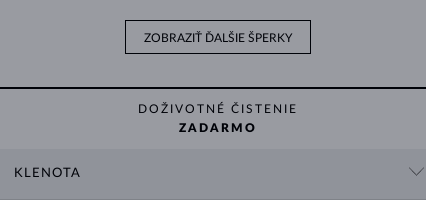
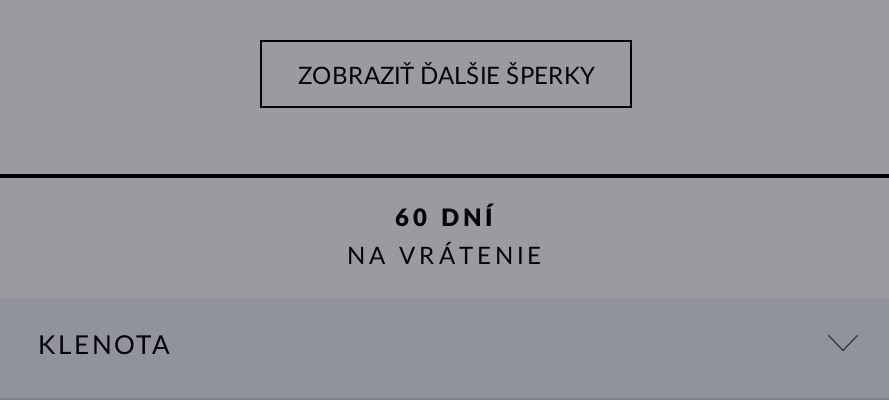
- DOŽIVOTNÉ ČISTENIE
+ 60 DNÍ

- ZADARMO
+ NA VRÁTENIE
